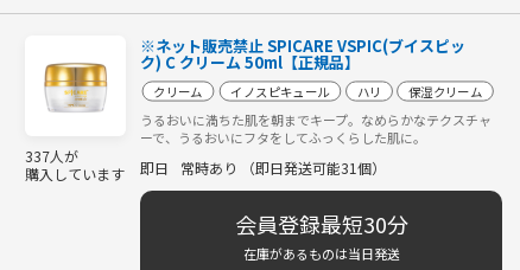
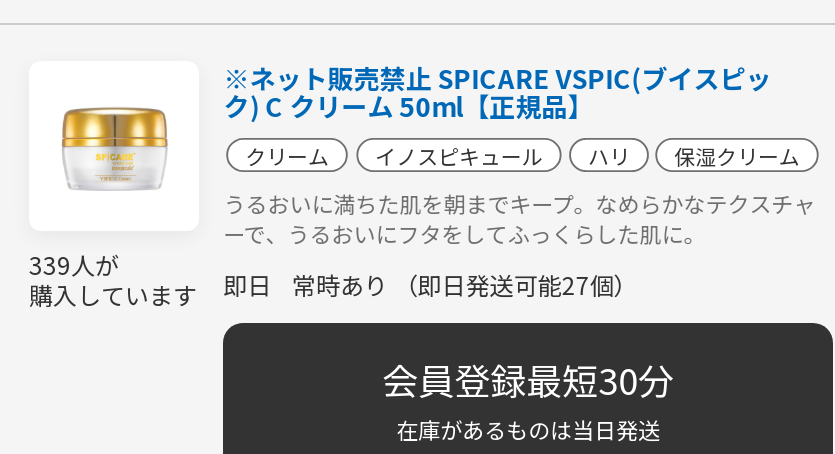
- 337人が
+ 339人が

- 即日 常時あり （即日発送可能31個）
+ 即日 常時あり （即日発送可能27個）
